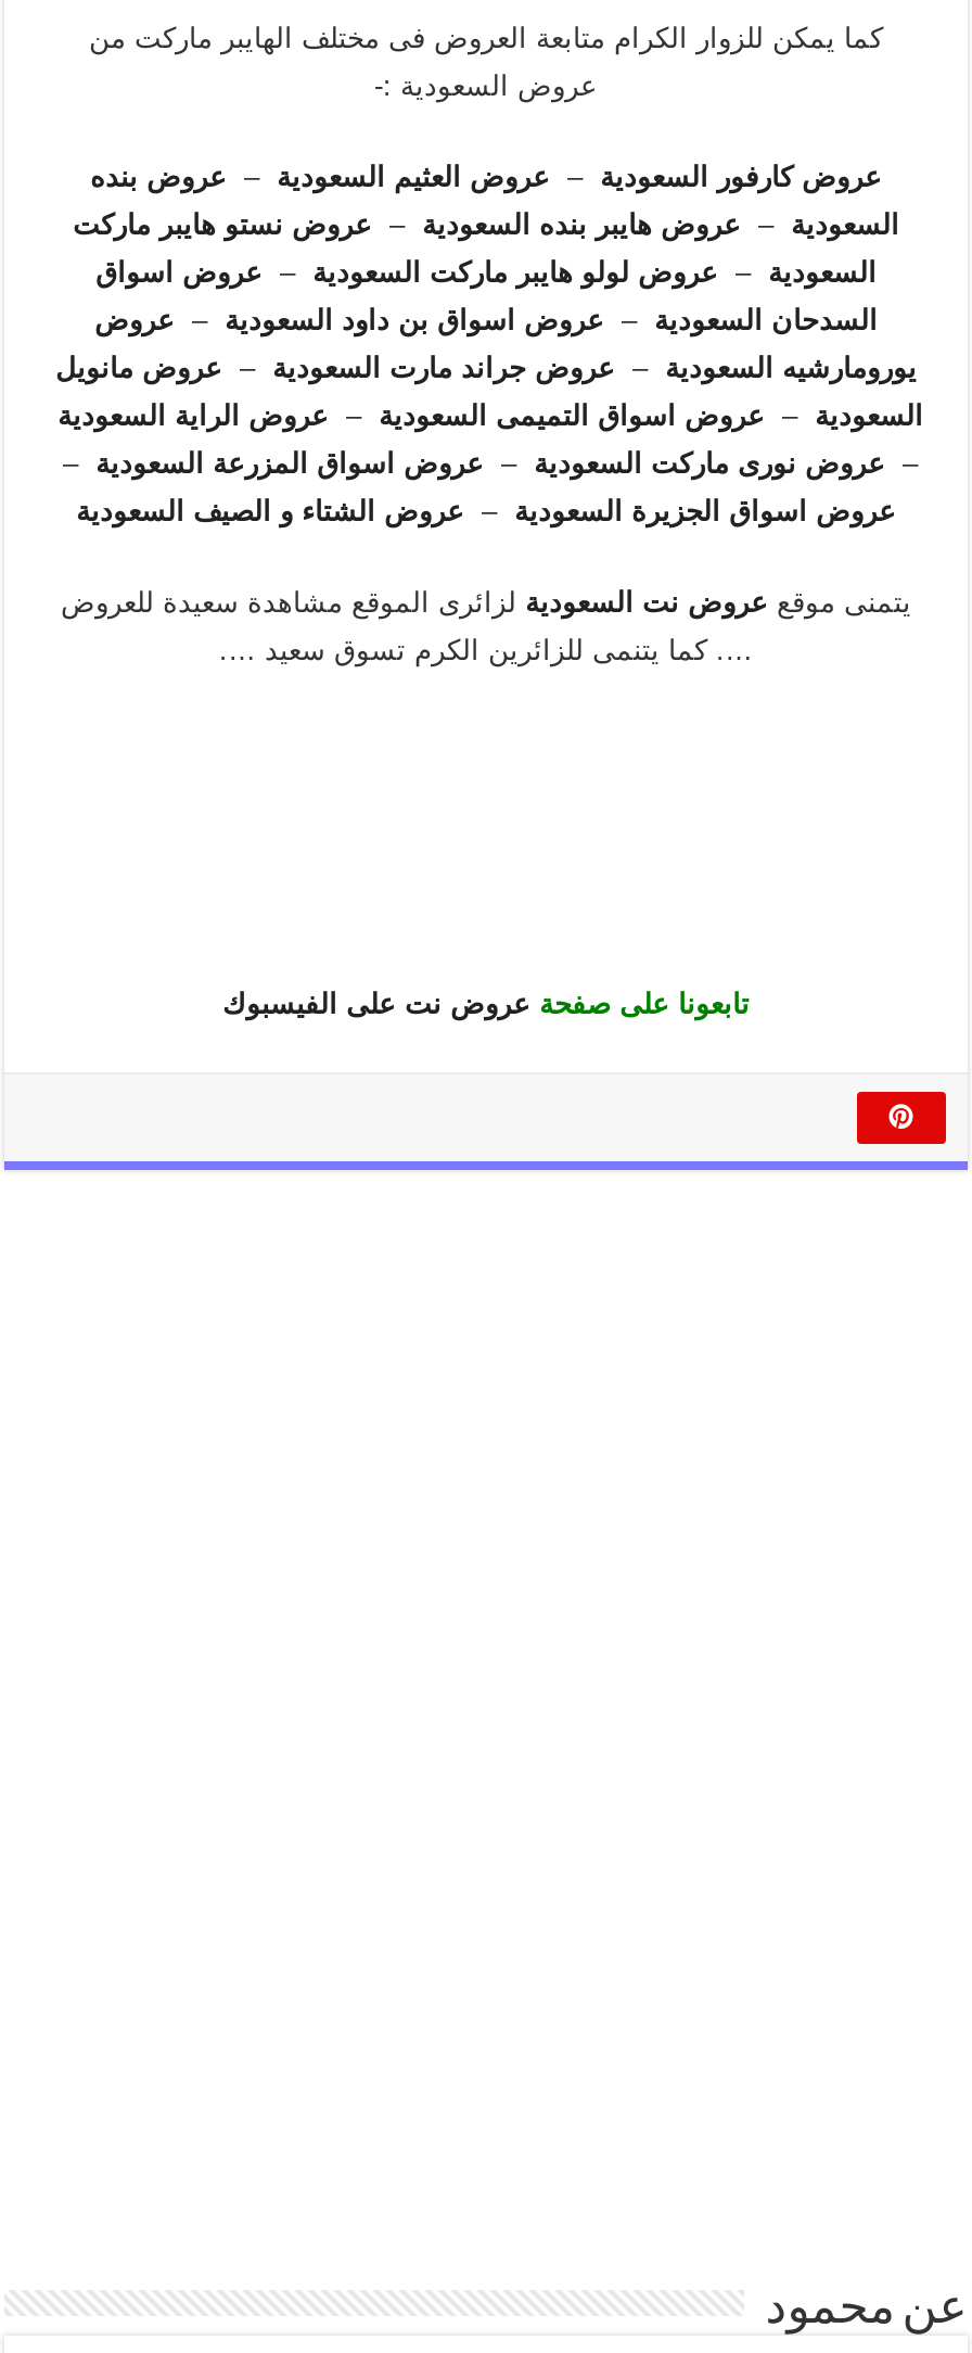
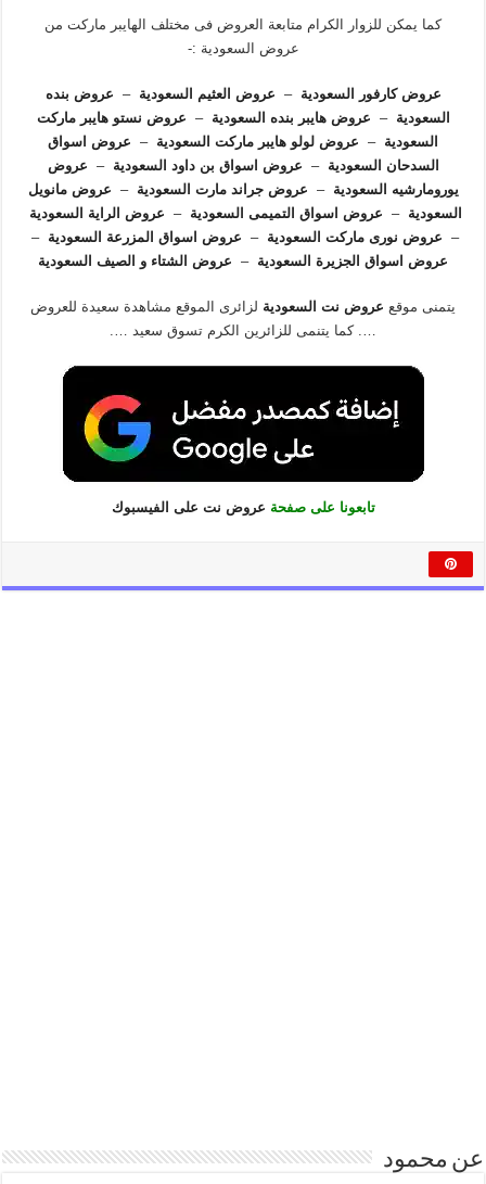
+ [image]
